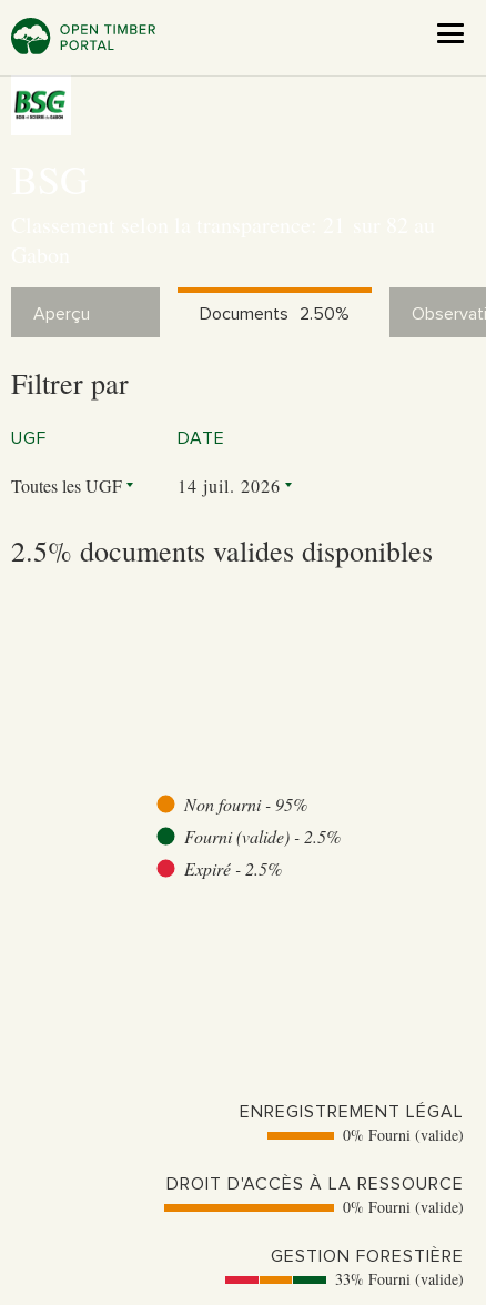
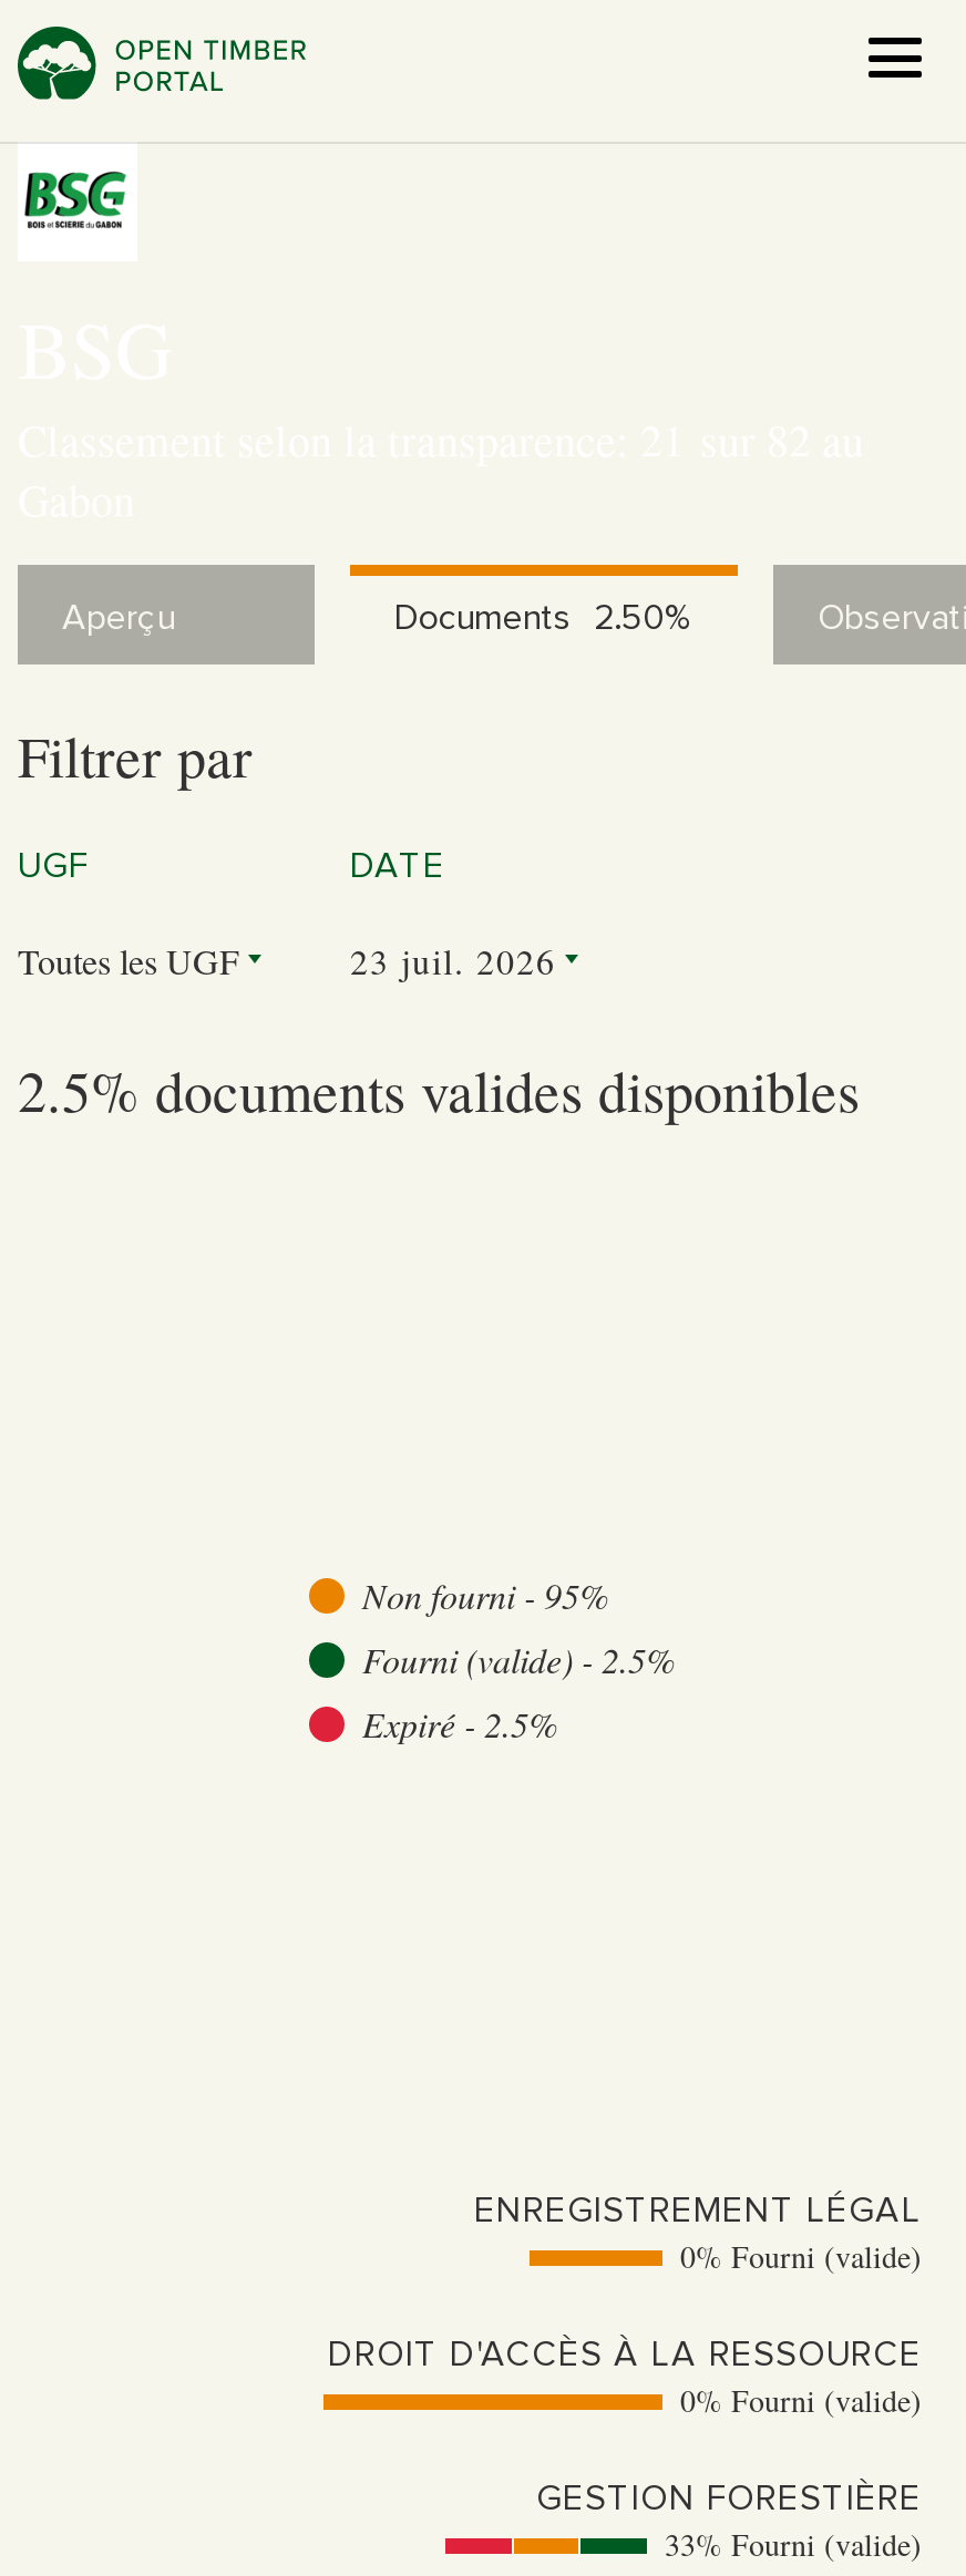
- 14 juil. 2026
+ 23 juil. 2026
